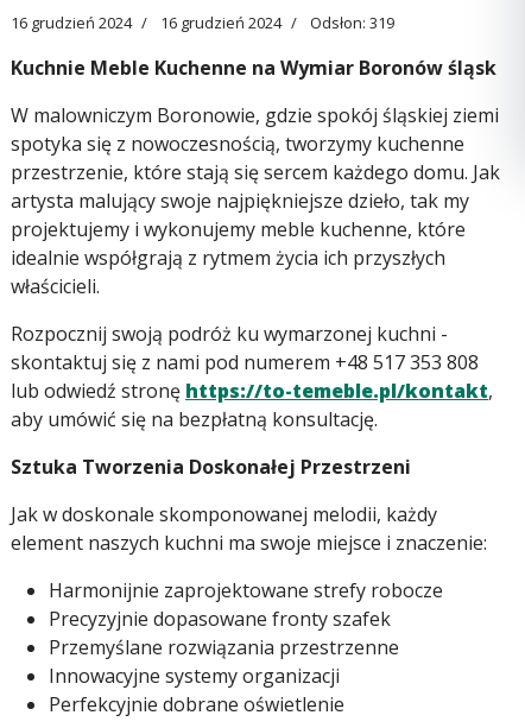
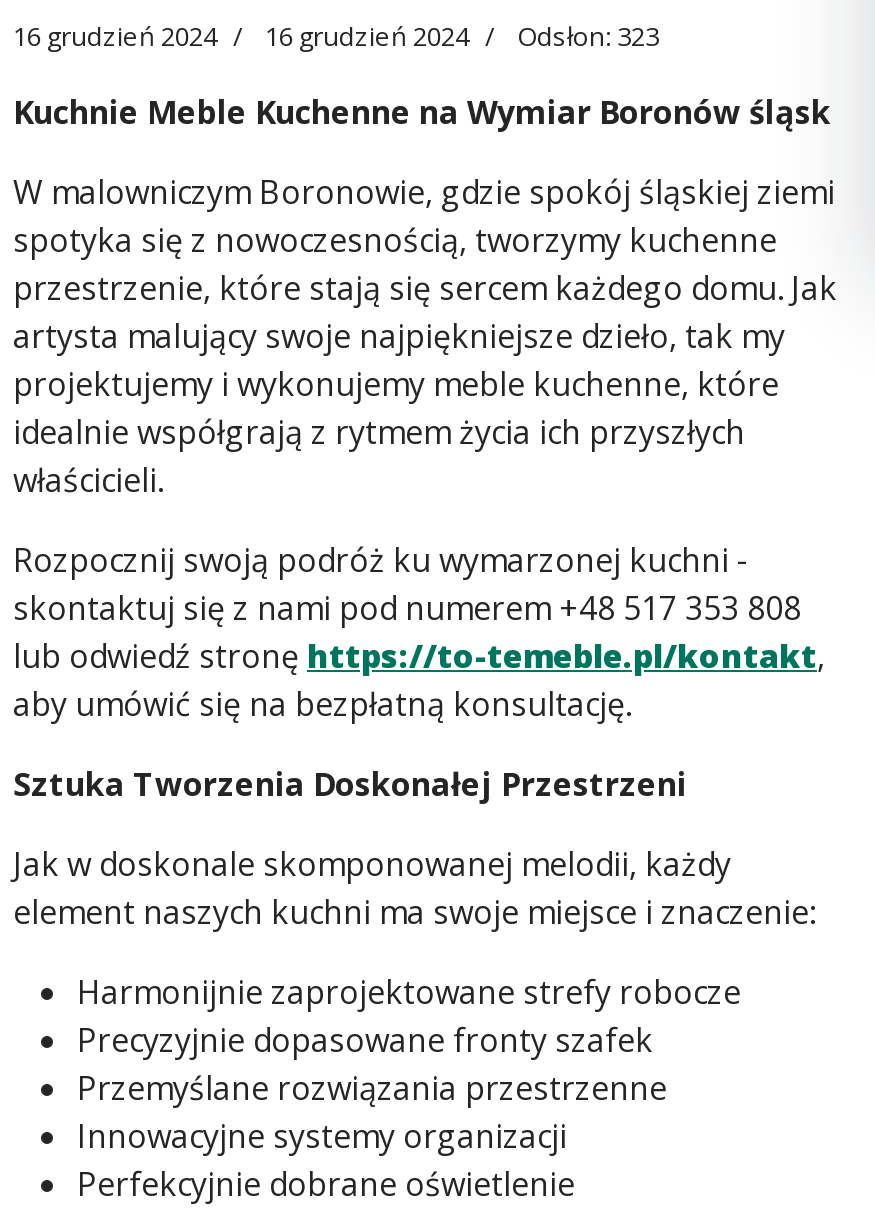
- 16 grudzień 2024 16 grudzień 2024 Odsłon: 319
+ 16 grudzień 2024 16 grudzień 2024 Odsłon: 323
